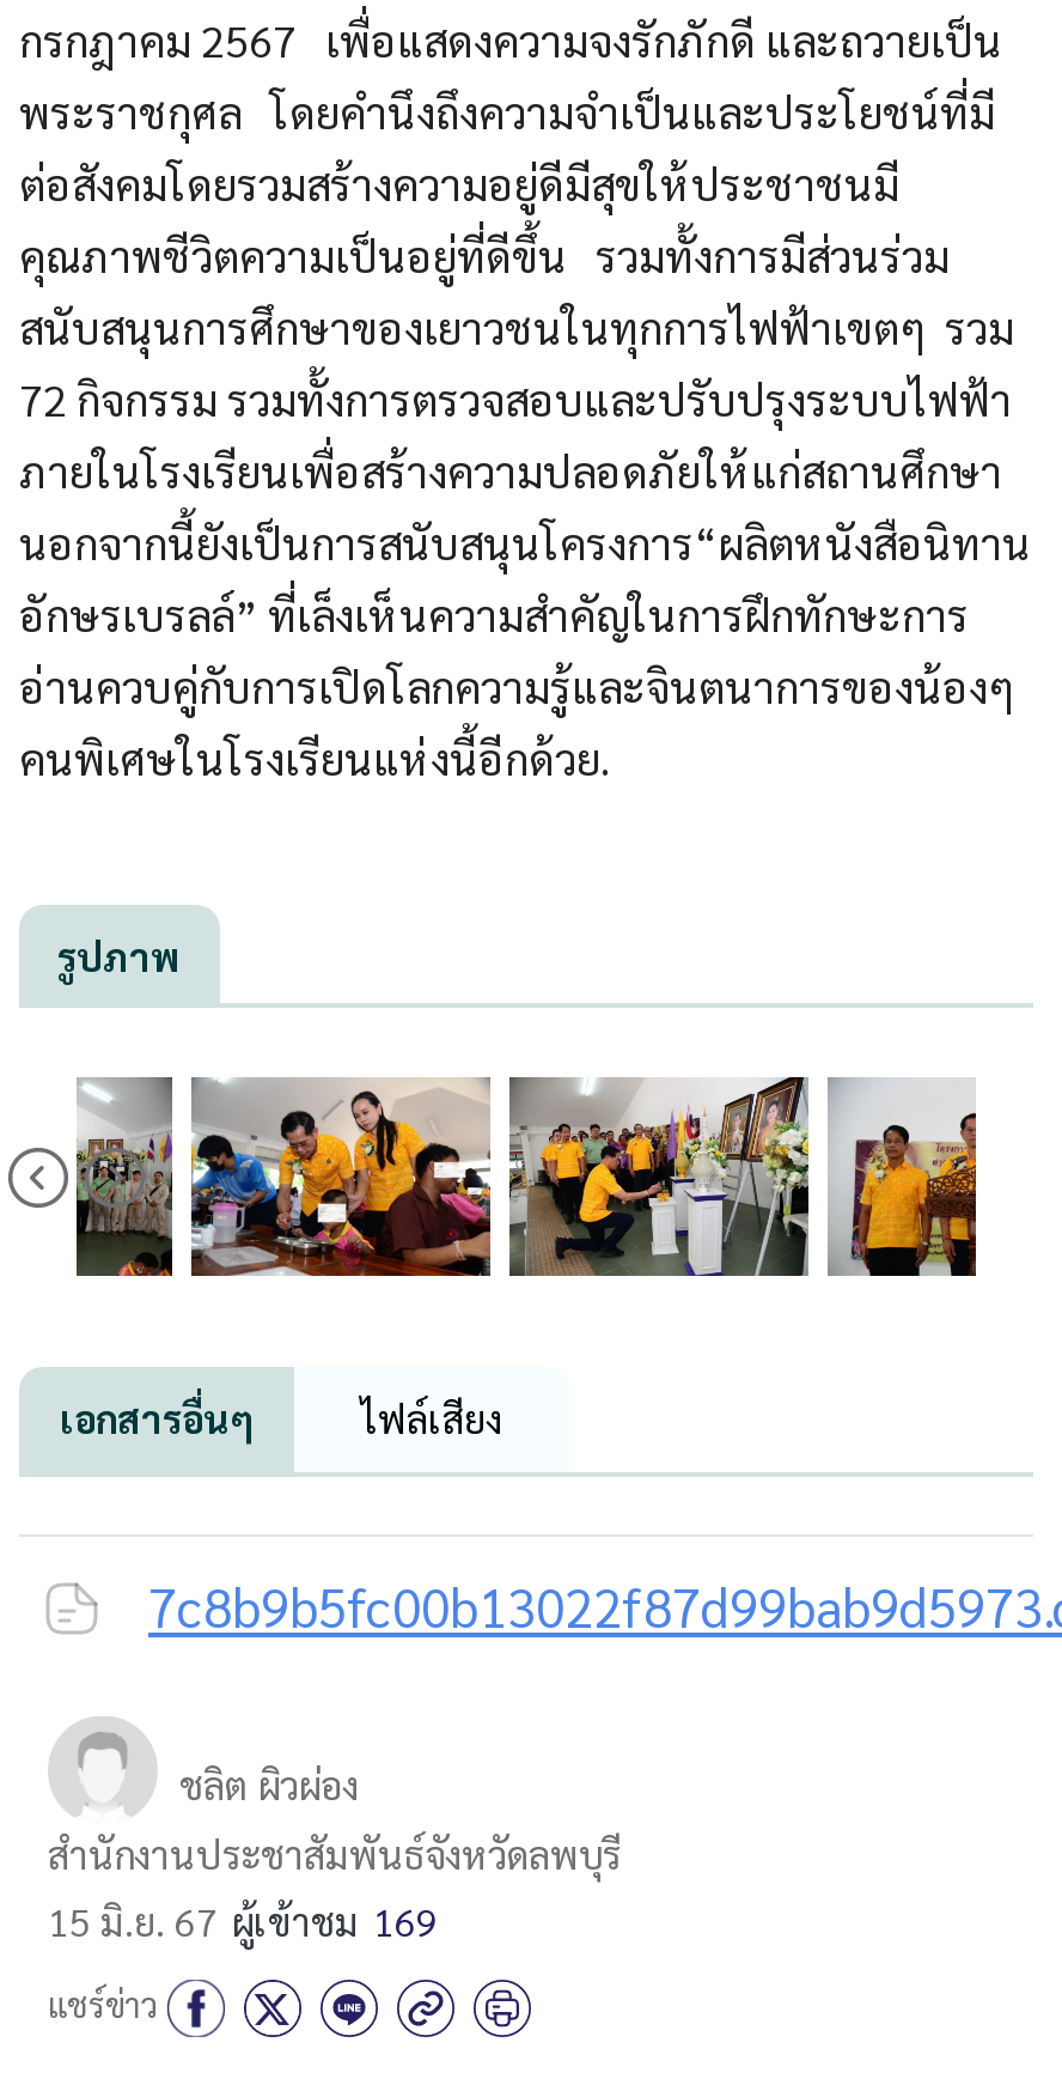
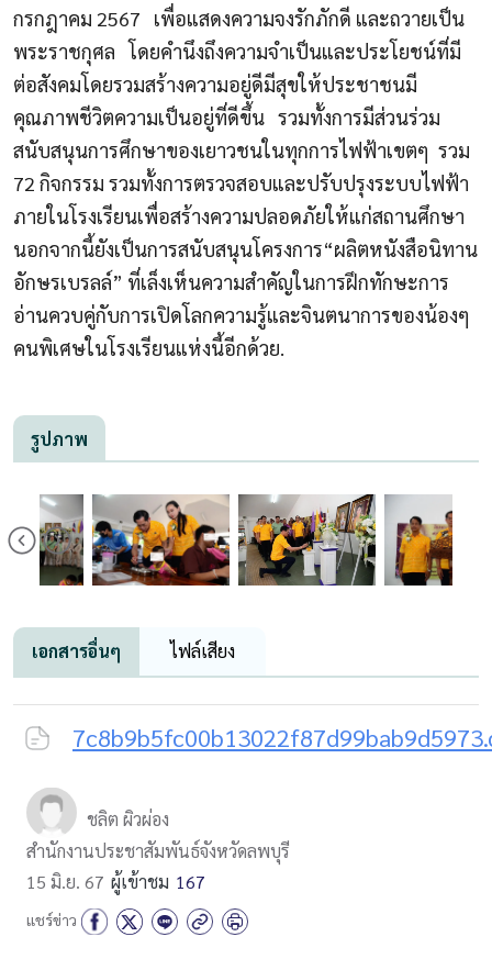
- 15 มิ.ย. 67 ผู้เข้าชม 169
+ 15 มิ.ย. 67 ผู้เข้าชม 167
